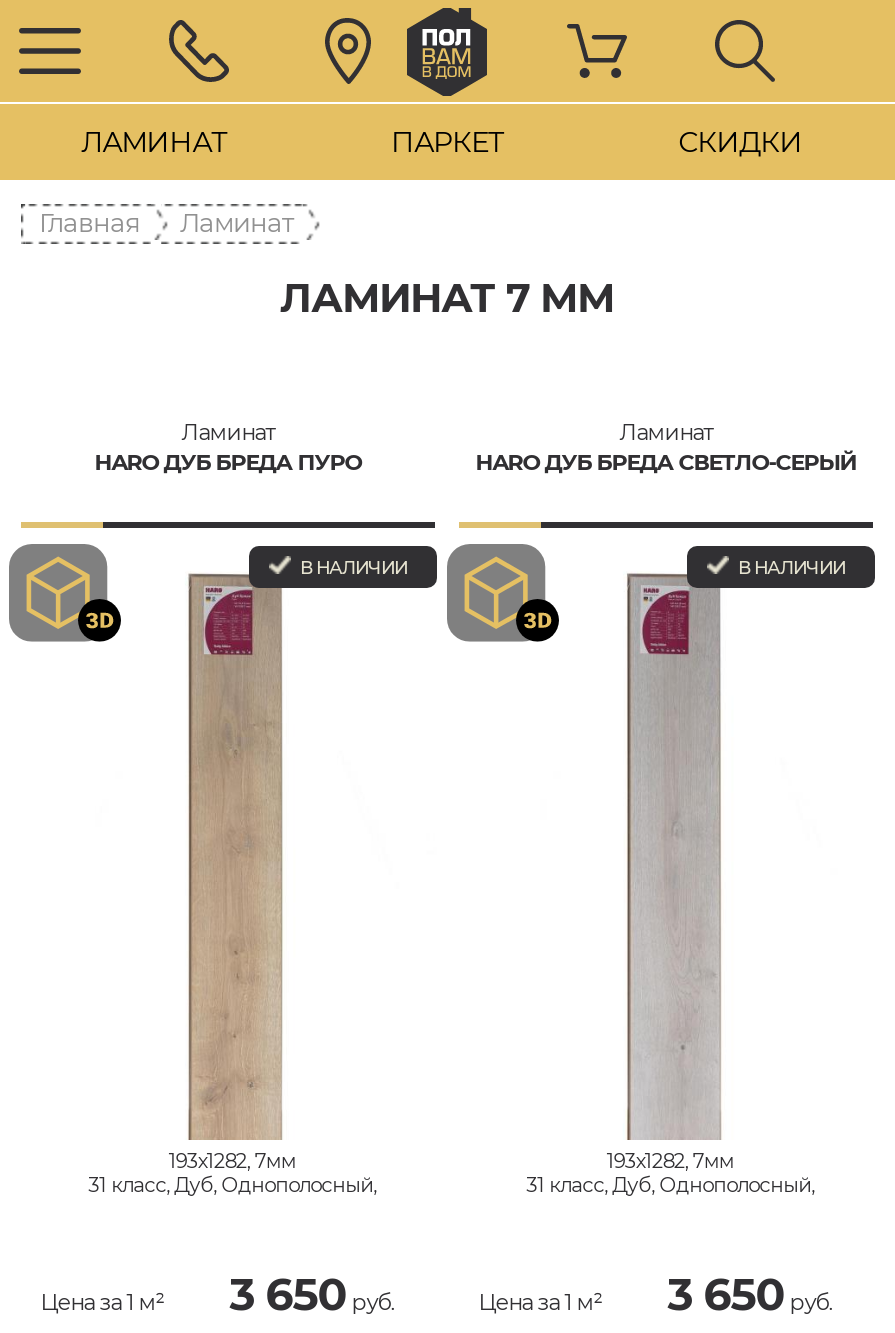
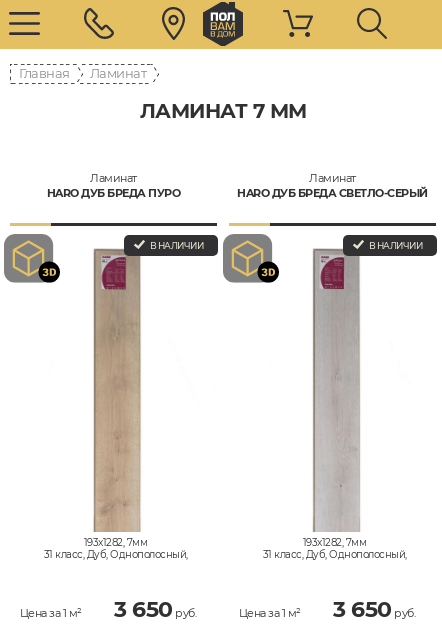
- ЛАМИНАТ
- ПАРКЕТ
- СКИДКИ
